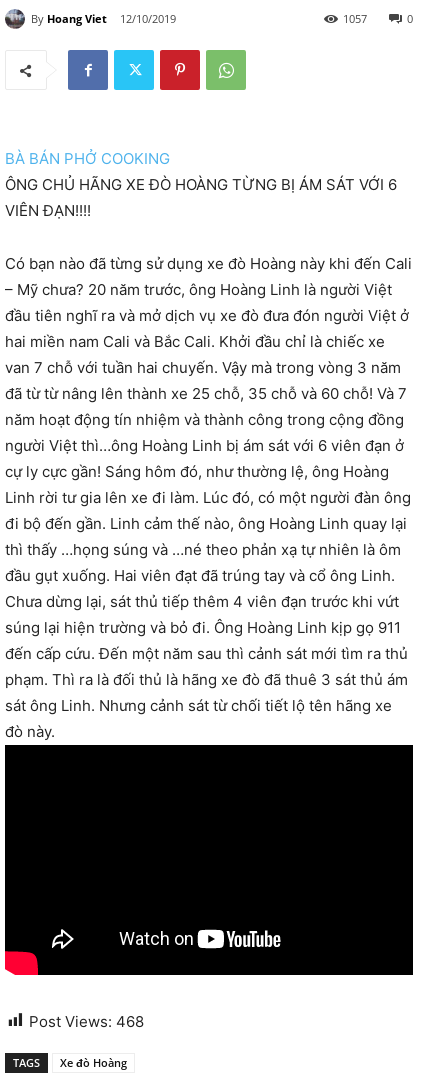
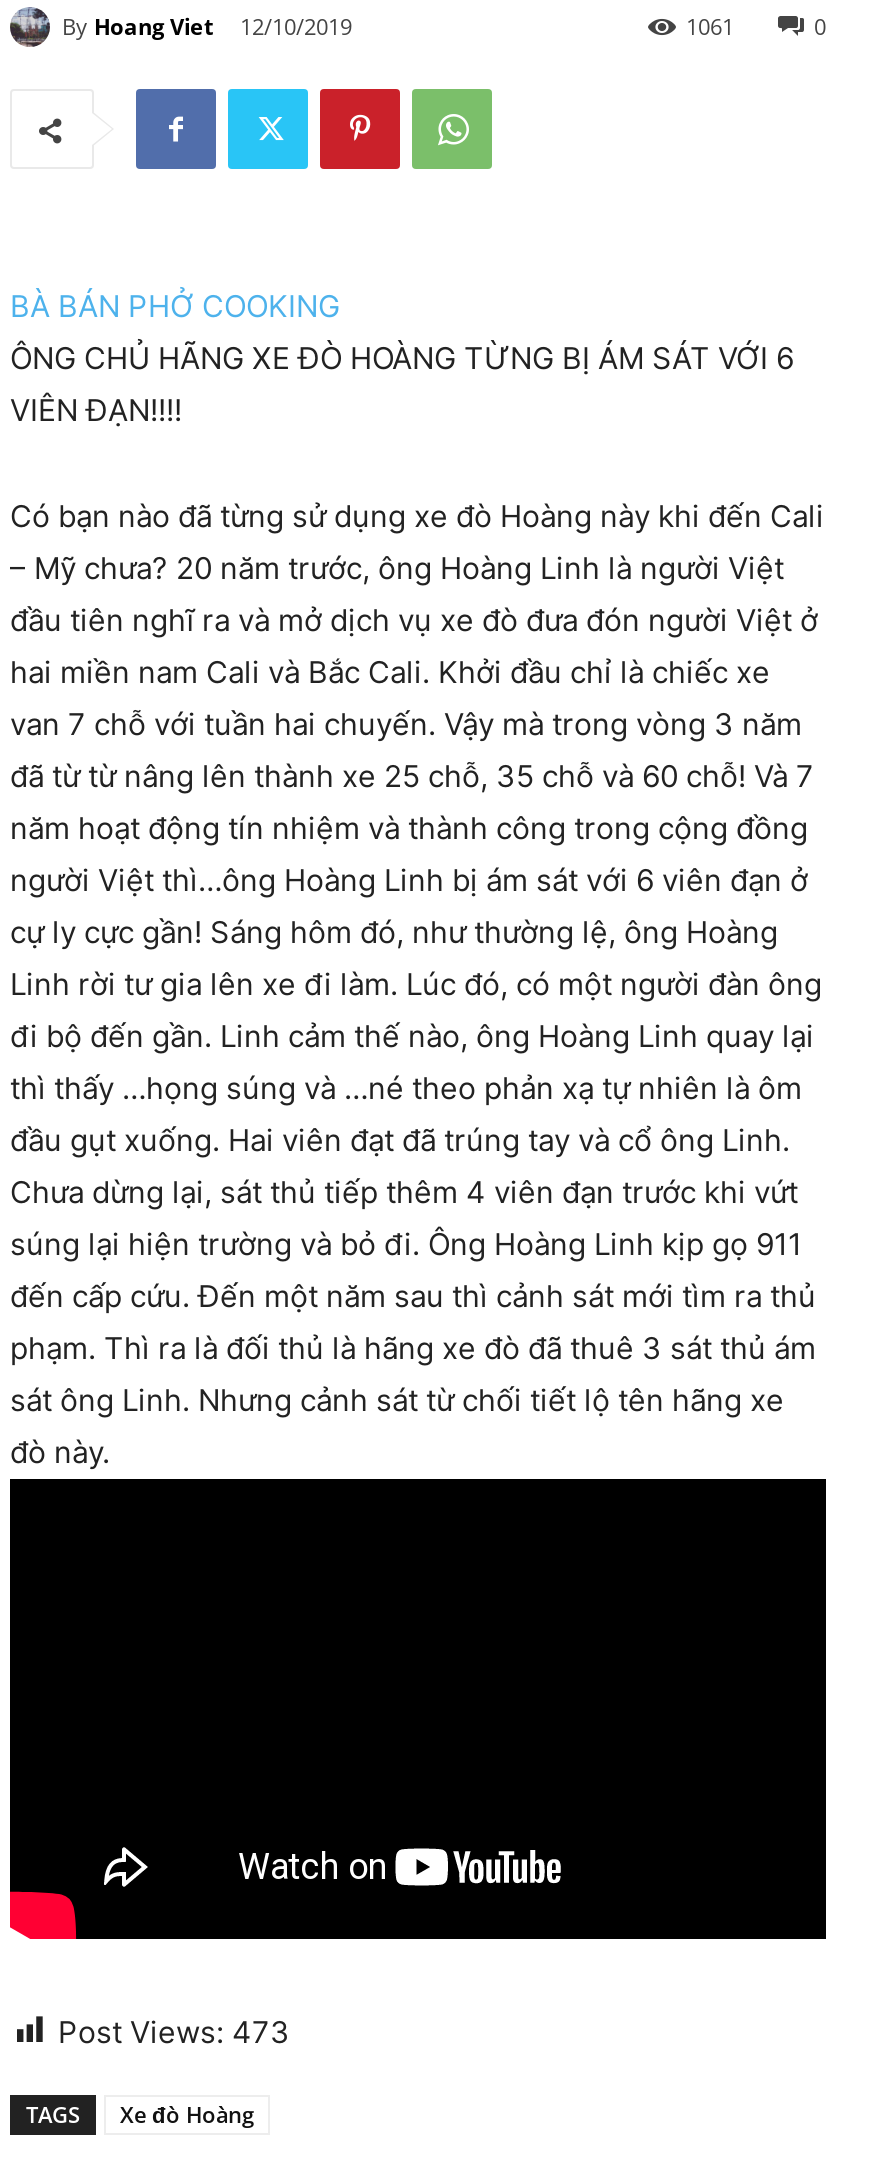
- 1057
+ 1061

- Post Views: 468
+ Post Views: 473
